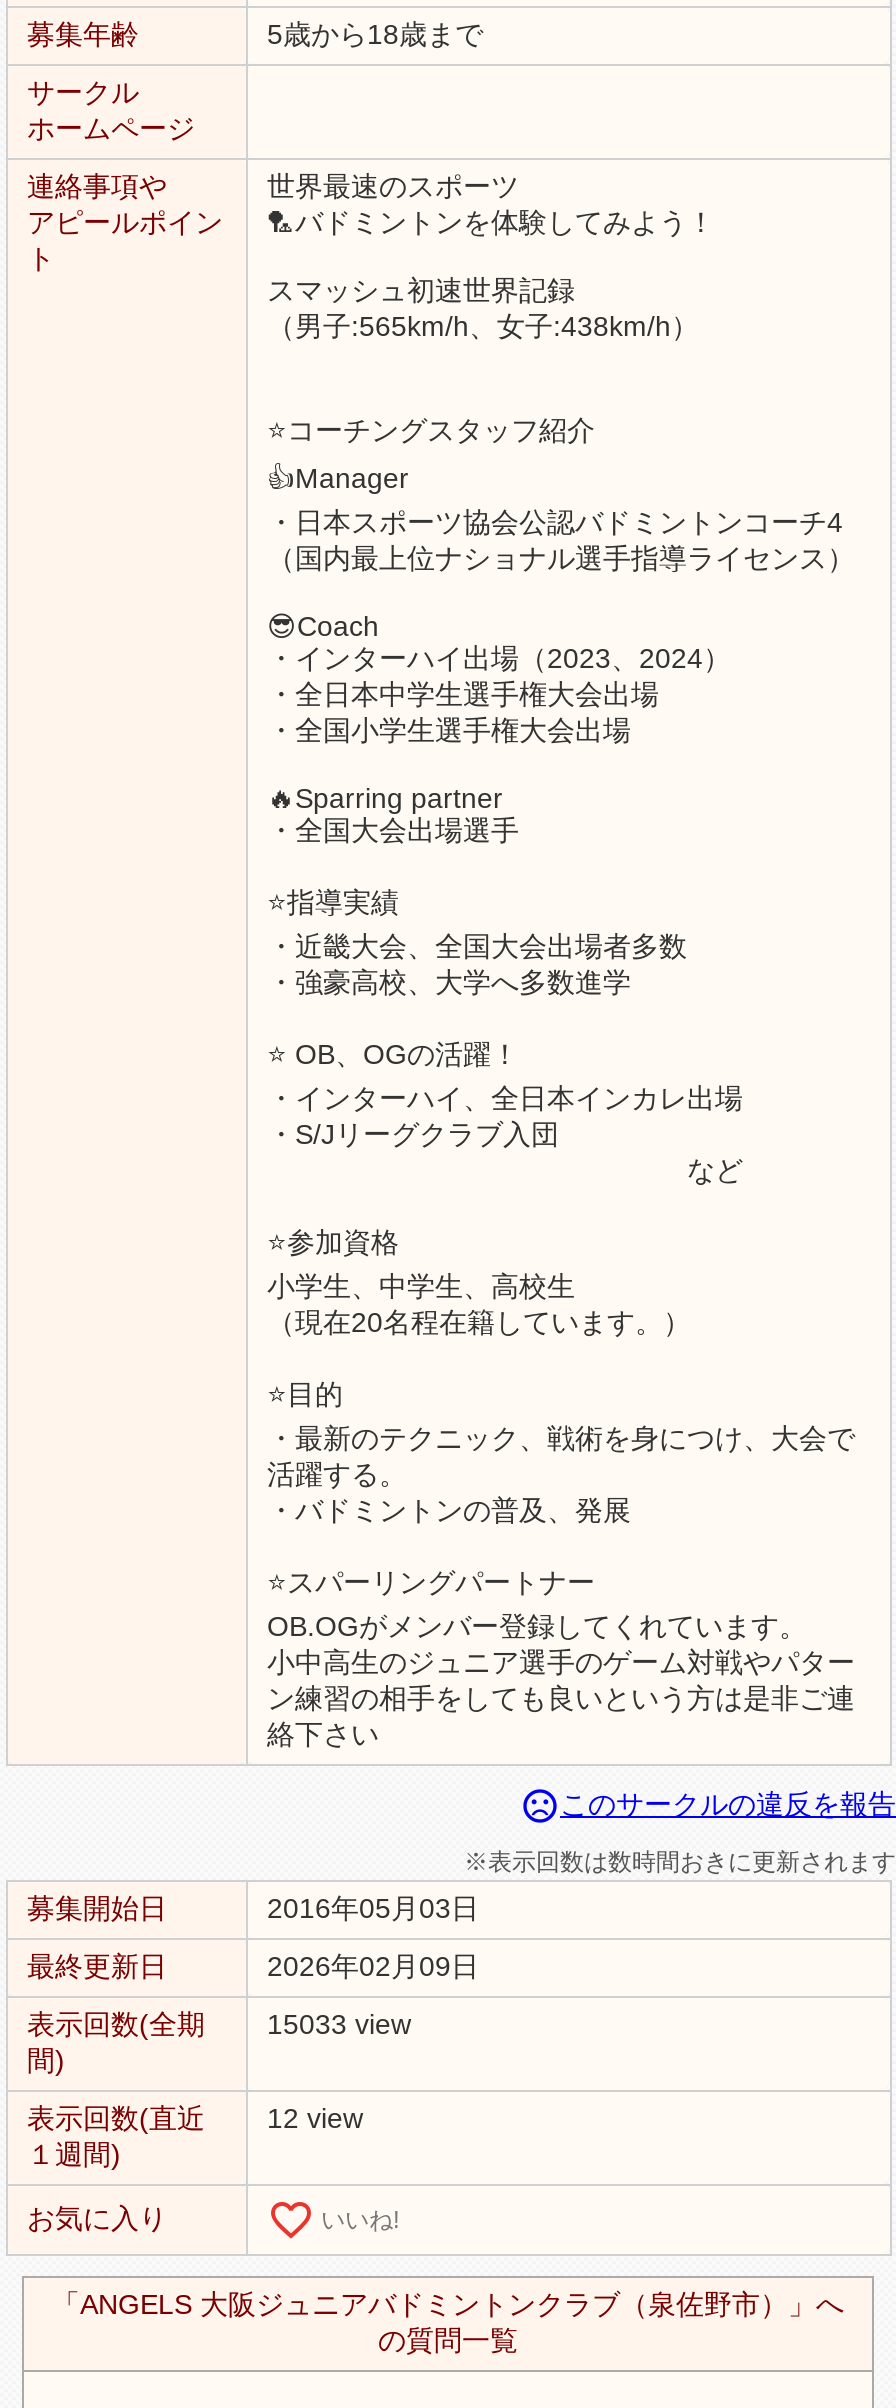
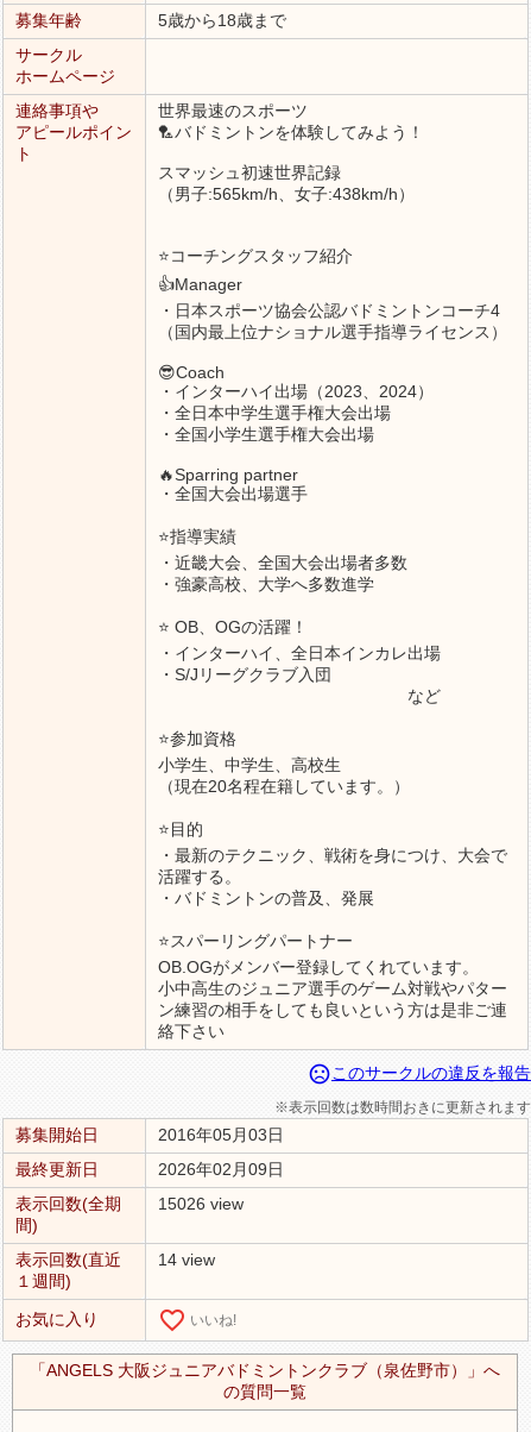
- 表示回数(全期 15033 view
+ 表示回数(全期 15026 view

- 表示回数(直近 12 view
+ 表示回数(直近 14 view
